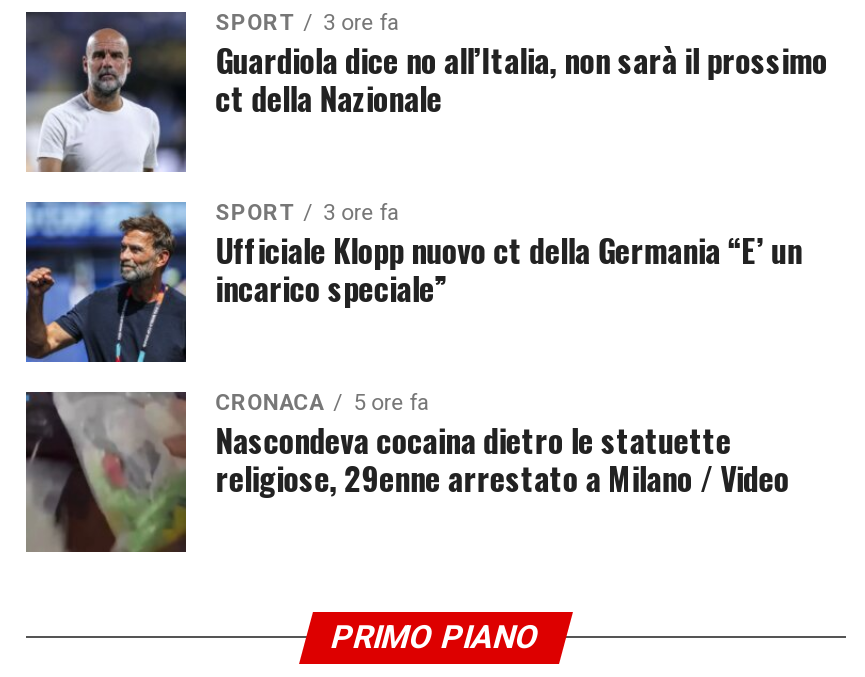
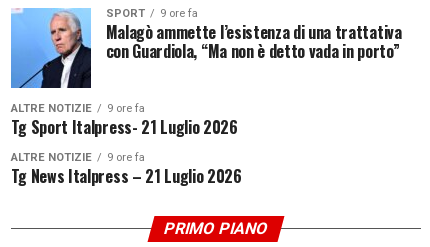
- [image]
- 3 ore fa
- Guardiola dice no all’Italia, non sarà il prossimo
- ct della Nazionale
+ [image]
+ 9 ore fa
+ Malagò ammette l’esistenza di una trattativa
+ con Guardiola, “Ma non è detto vada in porto”

- SPORT
- 3 ore fa
- Ufficiale Klopp nuovo ct della Germania “E’ un
- incarico speciale”
+ ALTRE NOTIZIE
+ 9 ore fa
+ Tg Sport Italpress- 21 Luglio 2026

- CRONACA
- 5 ore fa
- Nascondeva cocaina dietro le statuette
- religiose, 29enne arrestato a Milano / Video
+ ALTRE NOTIZIE
+ 9 ore fa
+ Tg News Italpress – 21 Luglio 2026
